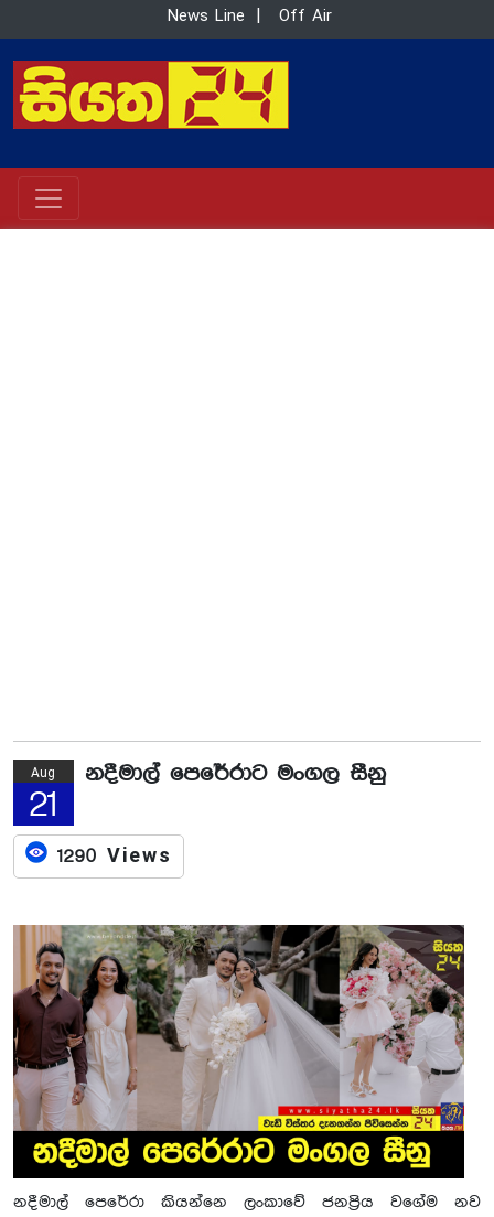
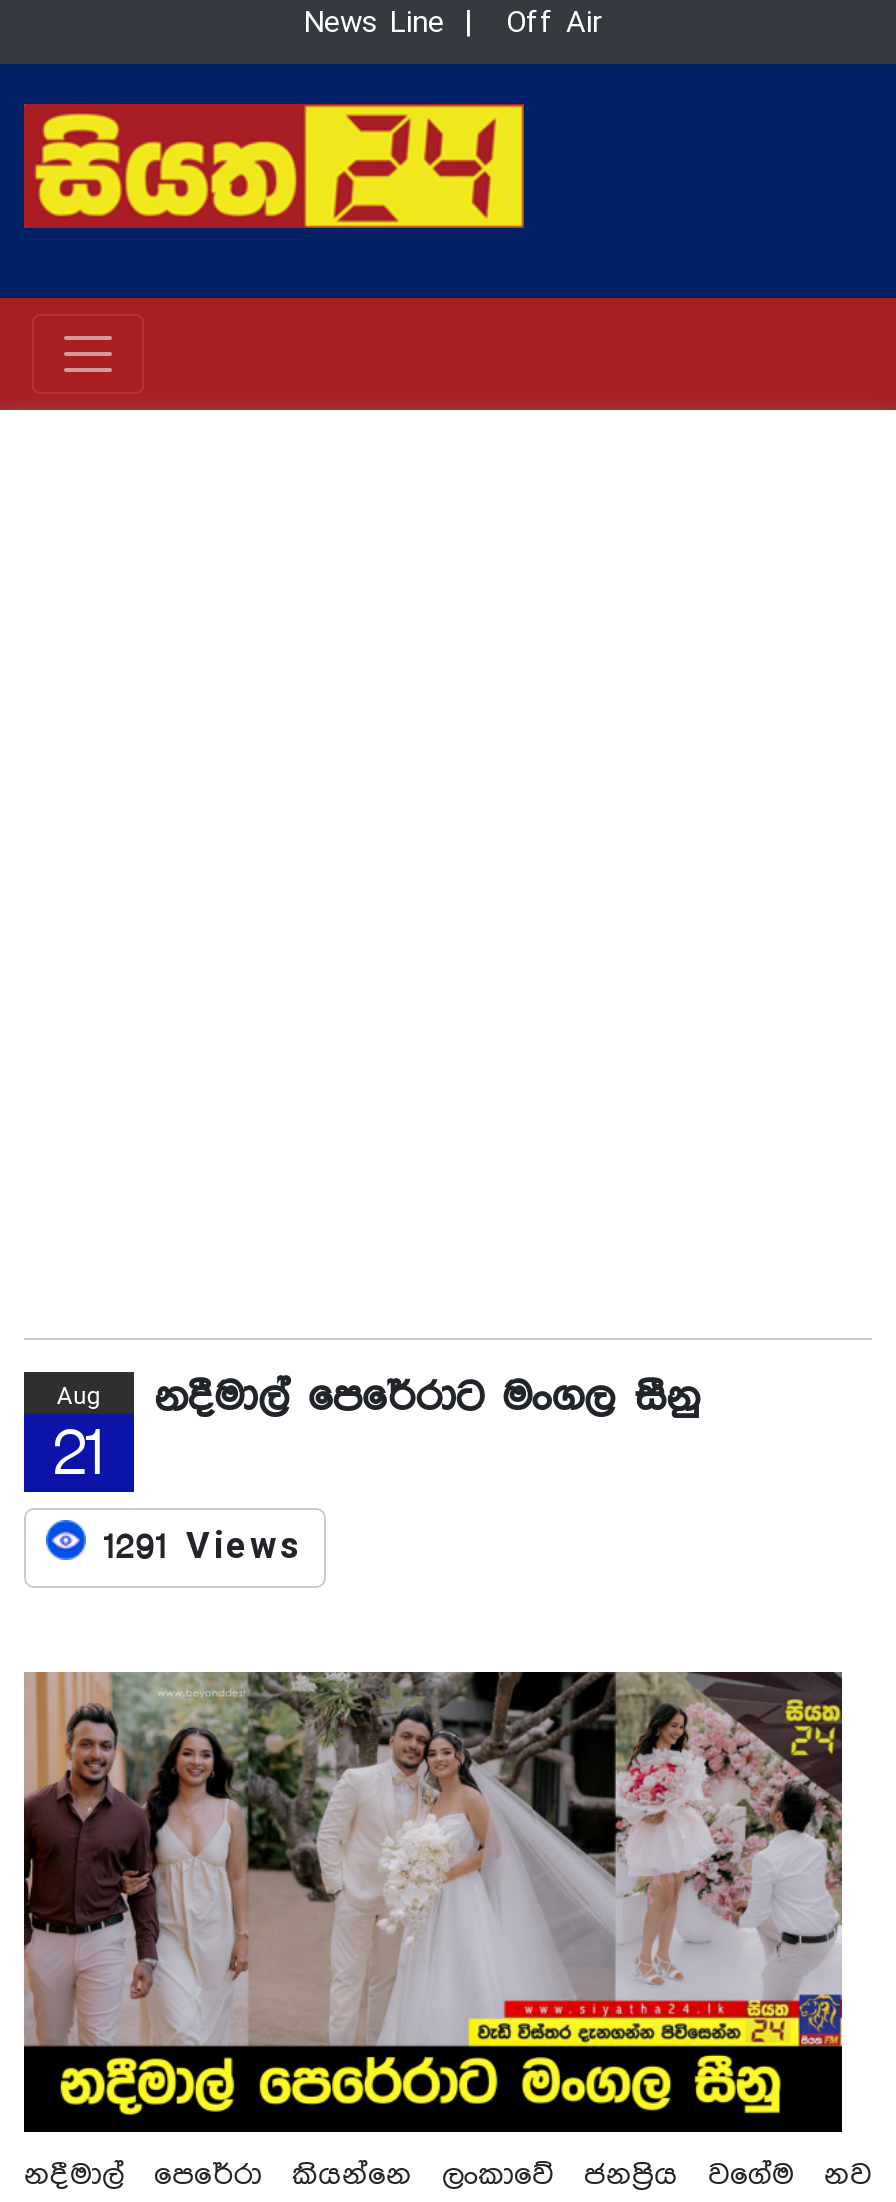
- 1290 Views
+ 1291 Views
